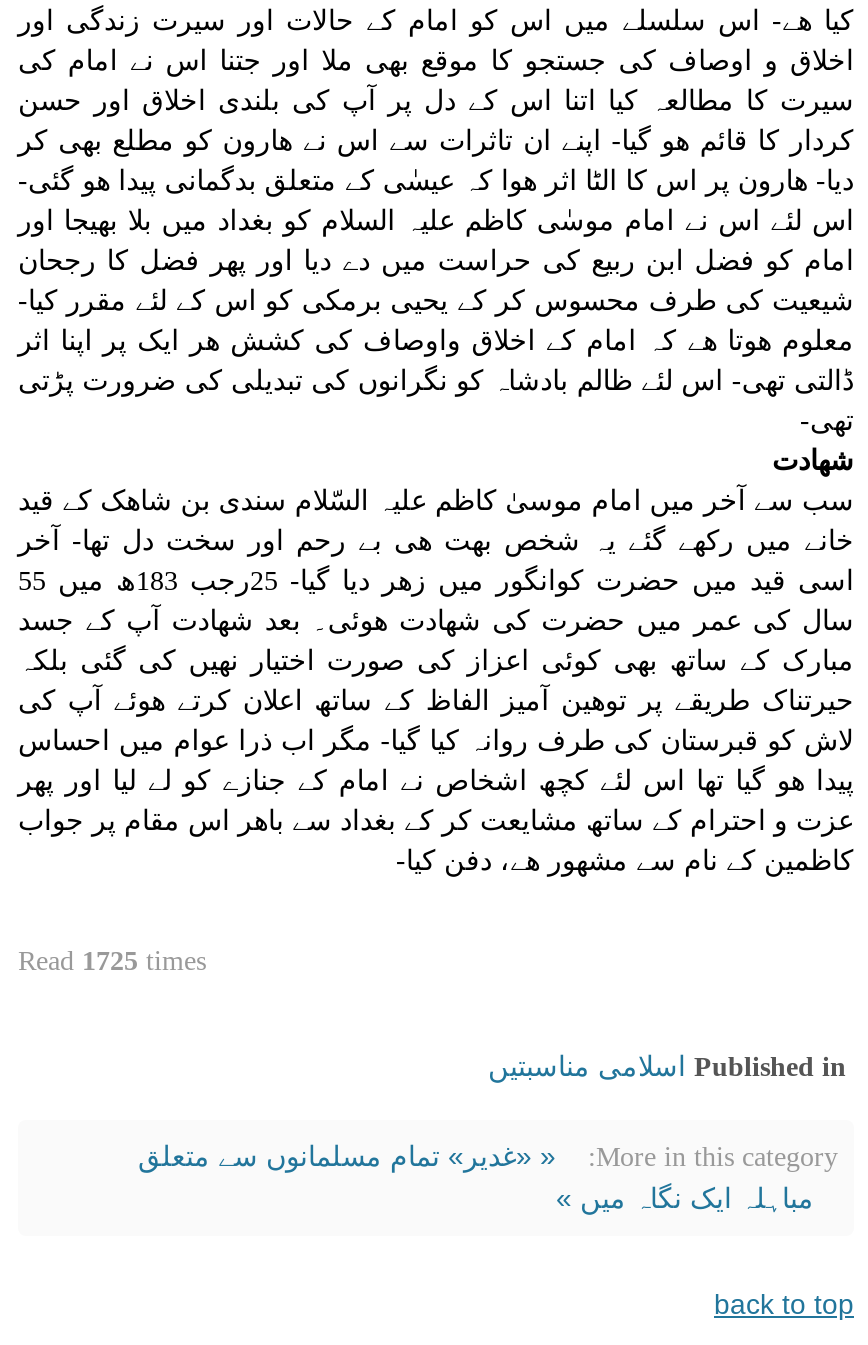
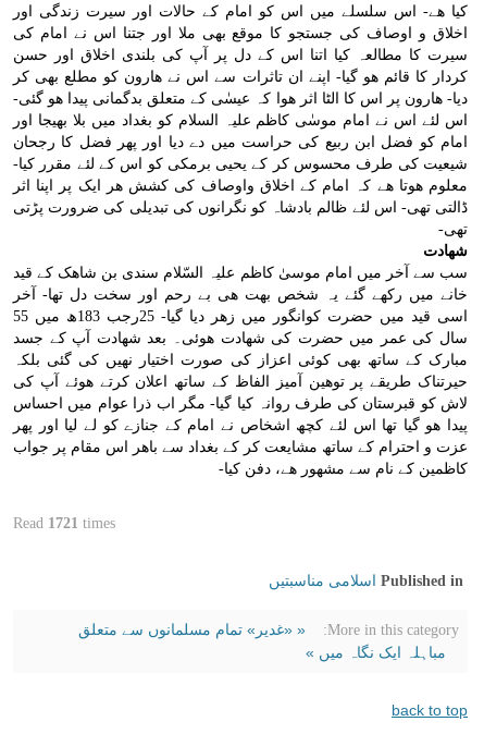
- Read 1725 times
+ Read 1721 times
